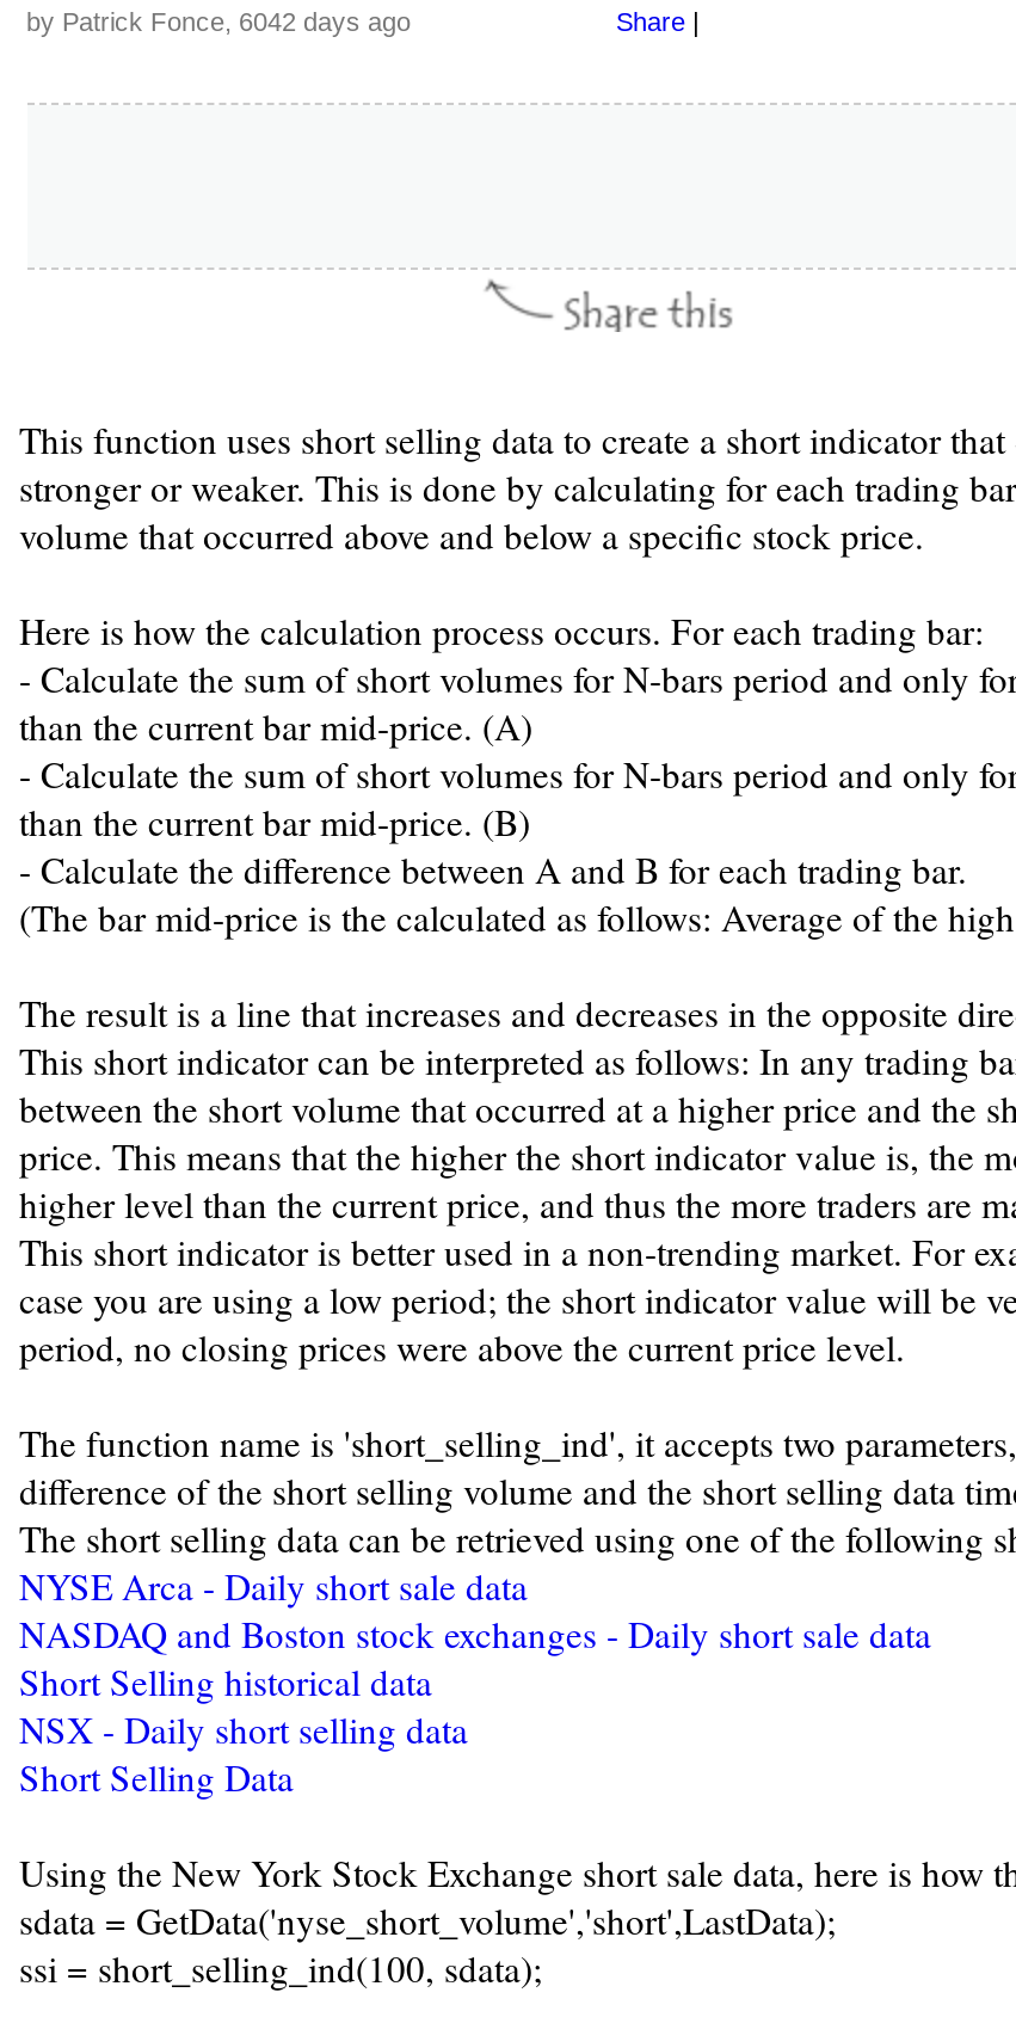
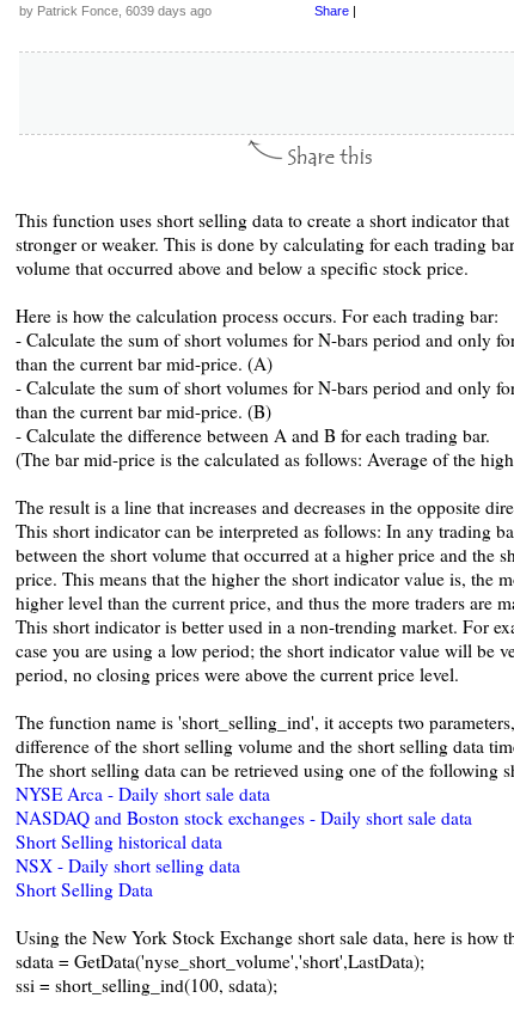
- by Patrick Fonce, 6042 days ago
+ by Patrick Fonce, 6039 days ago
